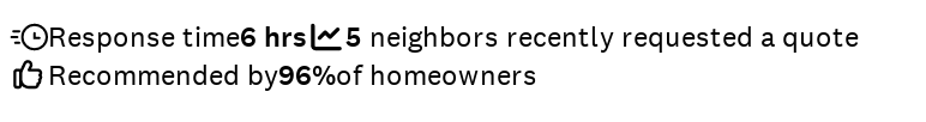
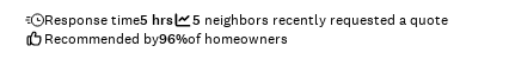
- Response time6 hrs
+ Response time5 hrs
